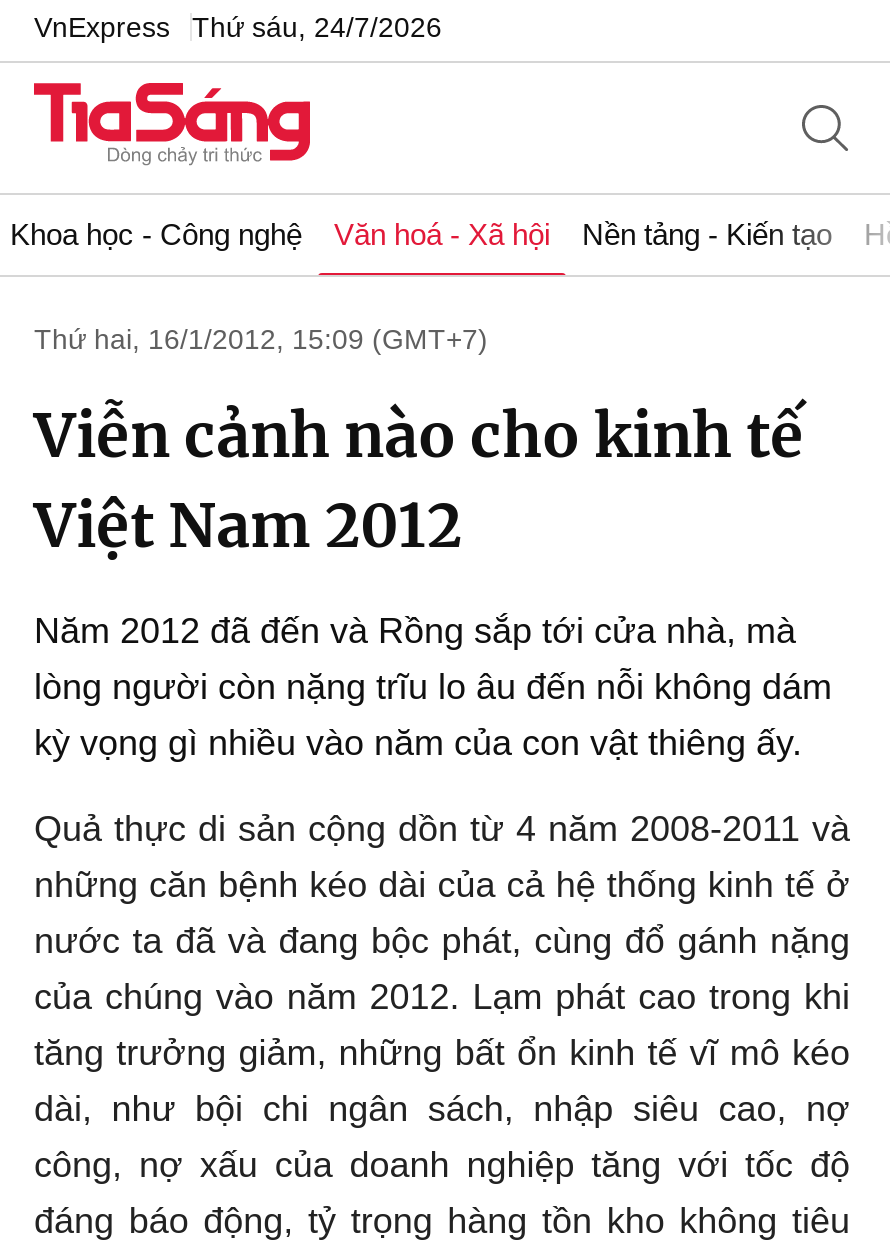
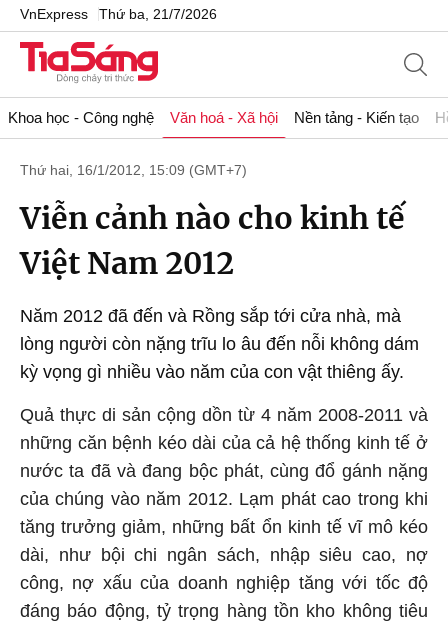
- VnExpress Thứ sáu, 24/7/2026
+ VnExpress Thứ ba, 21/7/2026
